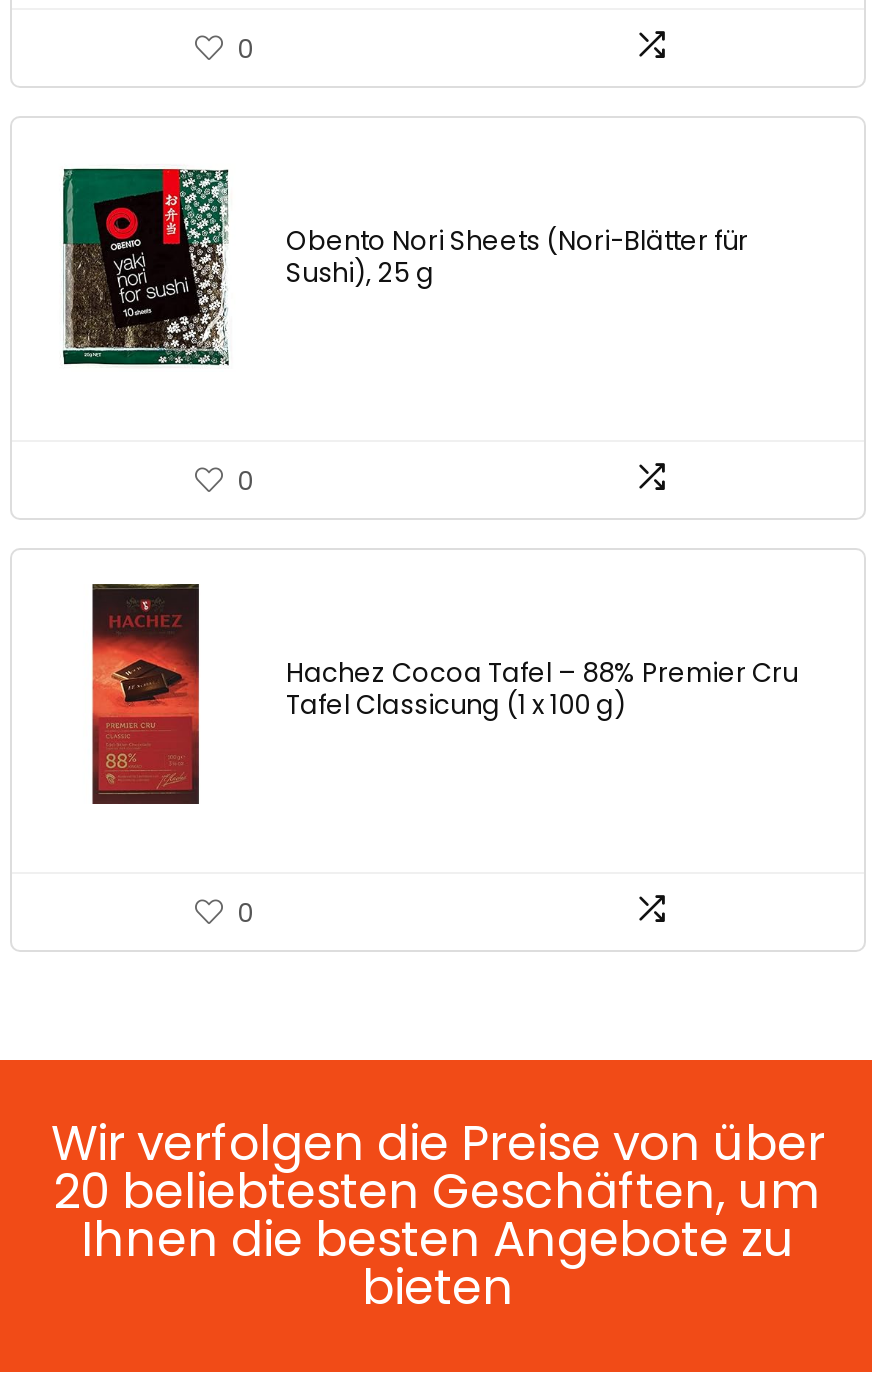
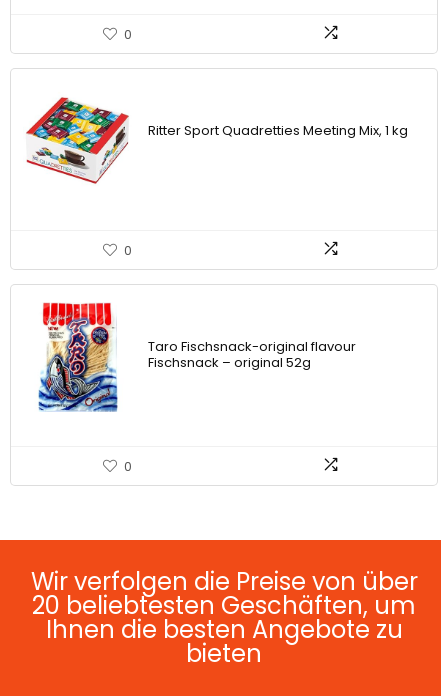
- [image]
- Obento Nori Sheets (Nori-Blätter für
- Sushi), 25 g
+ [image]
+ Ritter Sport Quadretties Meeting Mix, 1 kg

- [image]
- Hachez Cocoa Tafel – 88% Premier Cru
- Tafel Classicung (1 x 100 g)
+ [image]
+ Taro Fischsnack-original flavour
+ Fischsnack – original 52g
